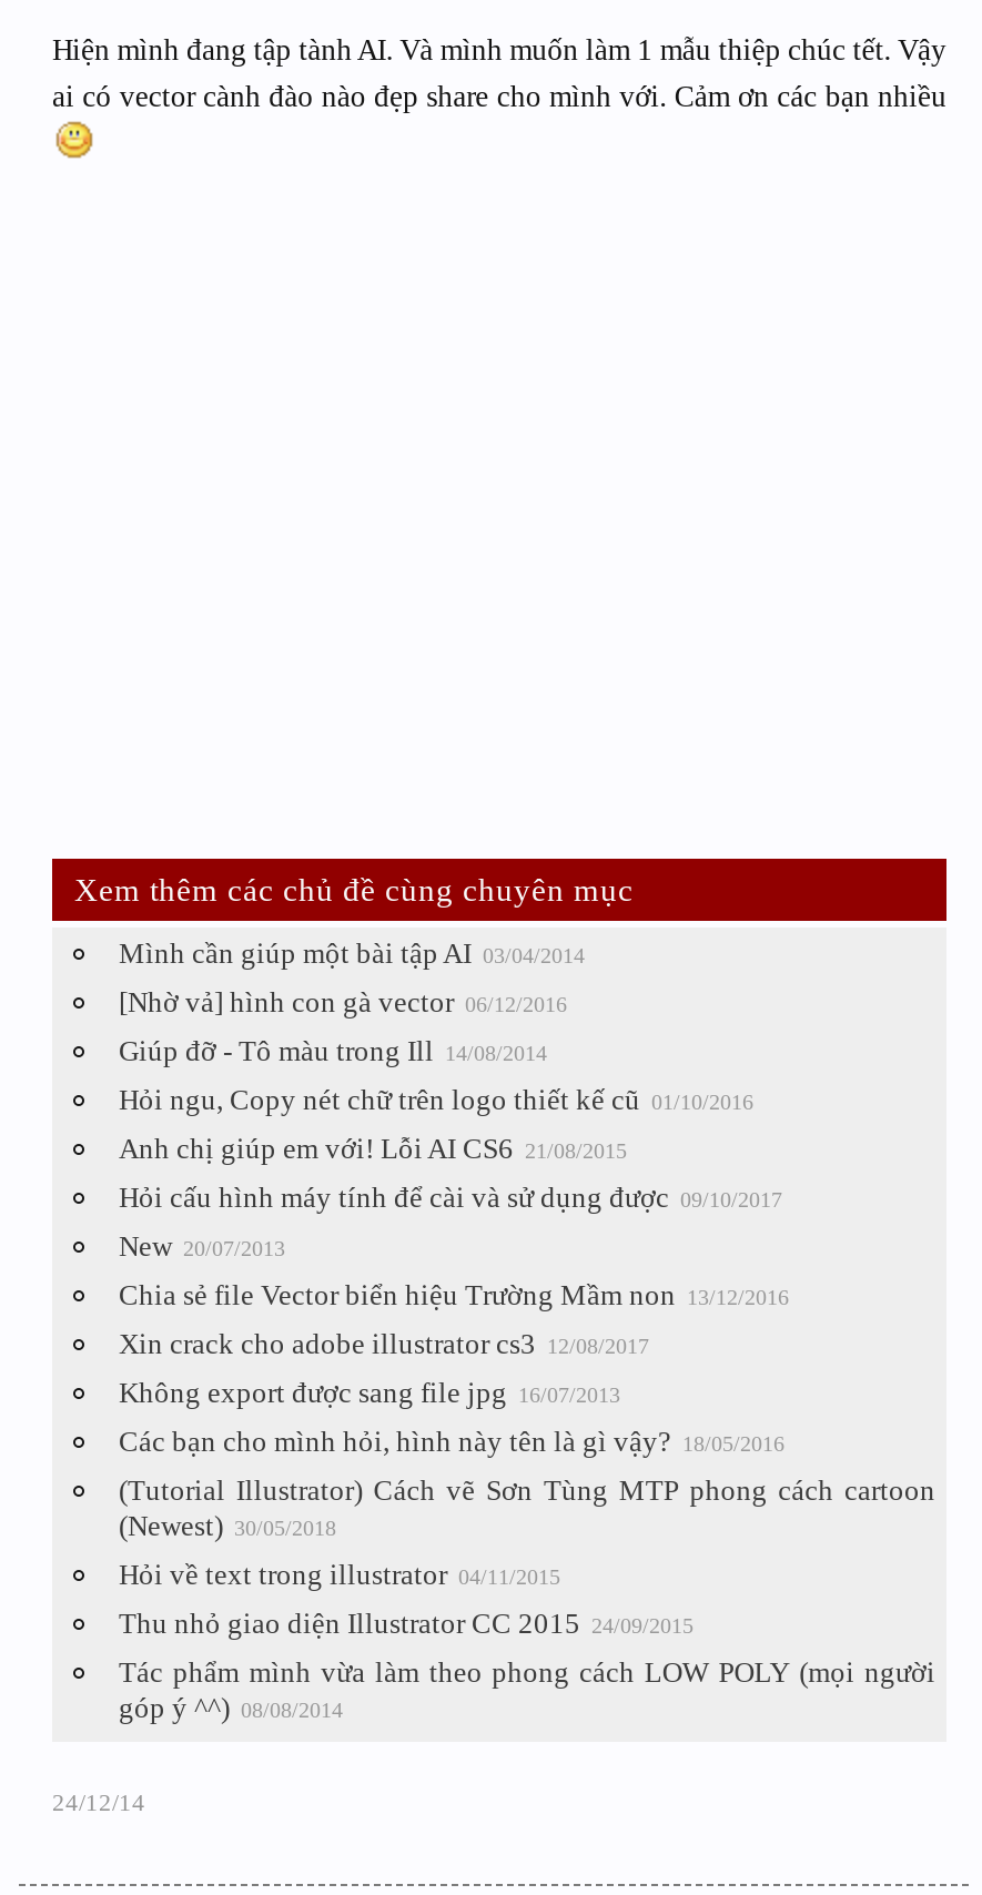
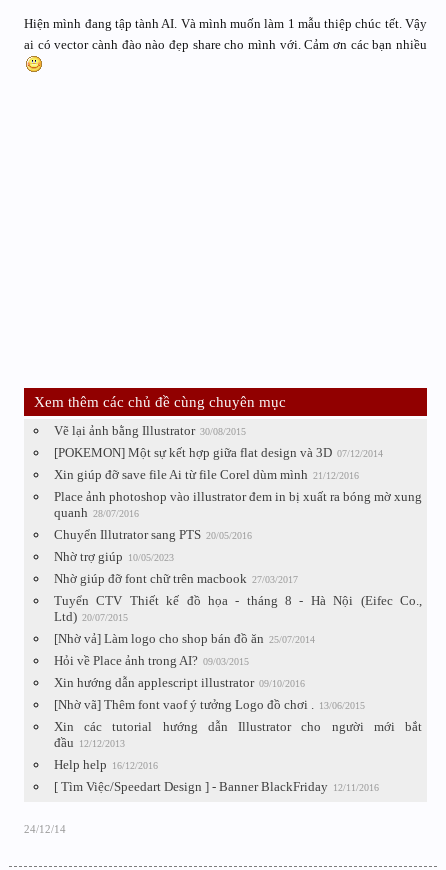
- Mình cần giúp một bài tập AI 03/04/2014
+ Vẽ lại ảnh bằng Illustrator 30/08/2015

- [Nhờ vả] hình con gà vector 06/12/2016
+ [POKEMON] Một sự kết hợp giữa flat design và 3D 07/12/2014

- Giúp đỡ - Tô màu trong Ill 14/08/2014
+ Xin giúp đỡ save file Ai từ file Corel dùm mình 21/12/2016

- Hỏi ngu, Copy nét chữ trên logo thiết kế cũ 01/10/2016
+ Place ảnh photoshop vào illustrator đem in bị xuất ra bóng mờ xung
+ quanh 28/07/2016

- Anh chị giúp em với! Lỗi AI CS6 21/08/2015
+ Chuyển Illutrator sang PTS 20/05/2016

- Hỏi cấu hình máy tính để cài và sử dụng được 09/10/2017
+ Nhờ trợ giúp 10/05/2023

- New 20/07/2013
+ Nhờ giúp đỡ font chữ trên macbook 27/03/2017

- Chia sẻ file Vector biển hiệu Trường Mầm non 13/12/2016
+ Tuyển CTV Thiết kế đồ họa - tháng 8 - Hà Nội (Eifec Co.,
+ Ltd) 20/07/2015

- Xin crack cho adobe illustrator cs3 12/08/2017
+ [Nhờ vả] Làm logo cho shop bán đồ ăn 25/07/2014

- Không export được sang file jpg 16/07/2013
+ Hỏi về Place ảnh trong AI? 09/03/2015

- Các bạn cho mình hỏi, hình này tên là gì vậy? 18/05/2016
+ Xin hướng dẫn applescript illustrator 09/10/2016

- (Tutorial Illustrator) Cách vẽ Sơn Tùng MTP phong cách cartoon
- (Newest) 30/05/2018
+ [Nhờ vã] Thêm font vaof ý tưởng Logo đồ chơi . 13/06/2015

- Hỏi về text trong illustrator 04/11/2015
+ Xin các tutorial hướng dẫn Illustrator cho người mới bắt
+ đầu 12/12/2013

- Thu nhỏ giao diện Illustrator CC 2015 24/09/2015
+ Help help 16/12/2016

- Tác phẩm mình vừa làm theo phong cách LOW POLY (mọi người
- góp ý ^^) 08/08/2014
+ [ Tìm Việc/Speedart Design ] - Banner BlackFriday 12/11/2016
